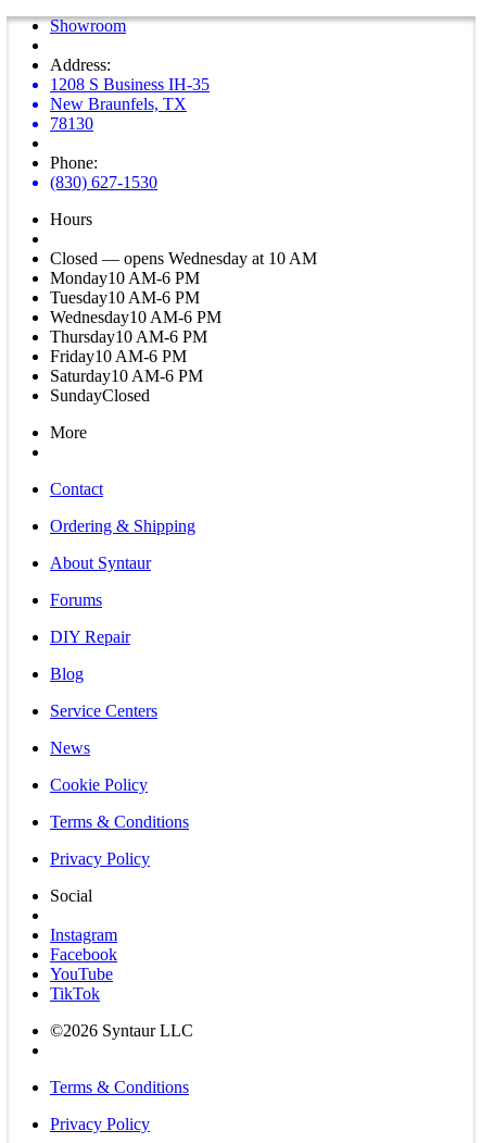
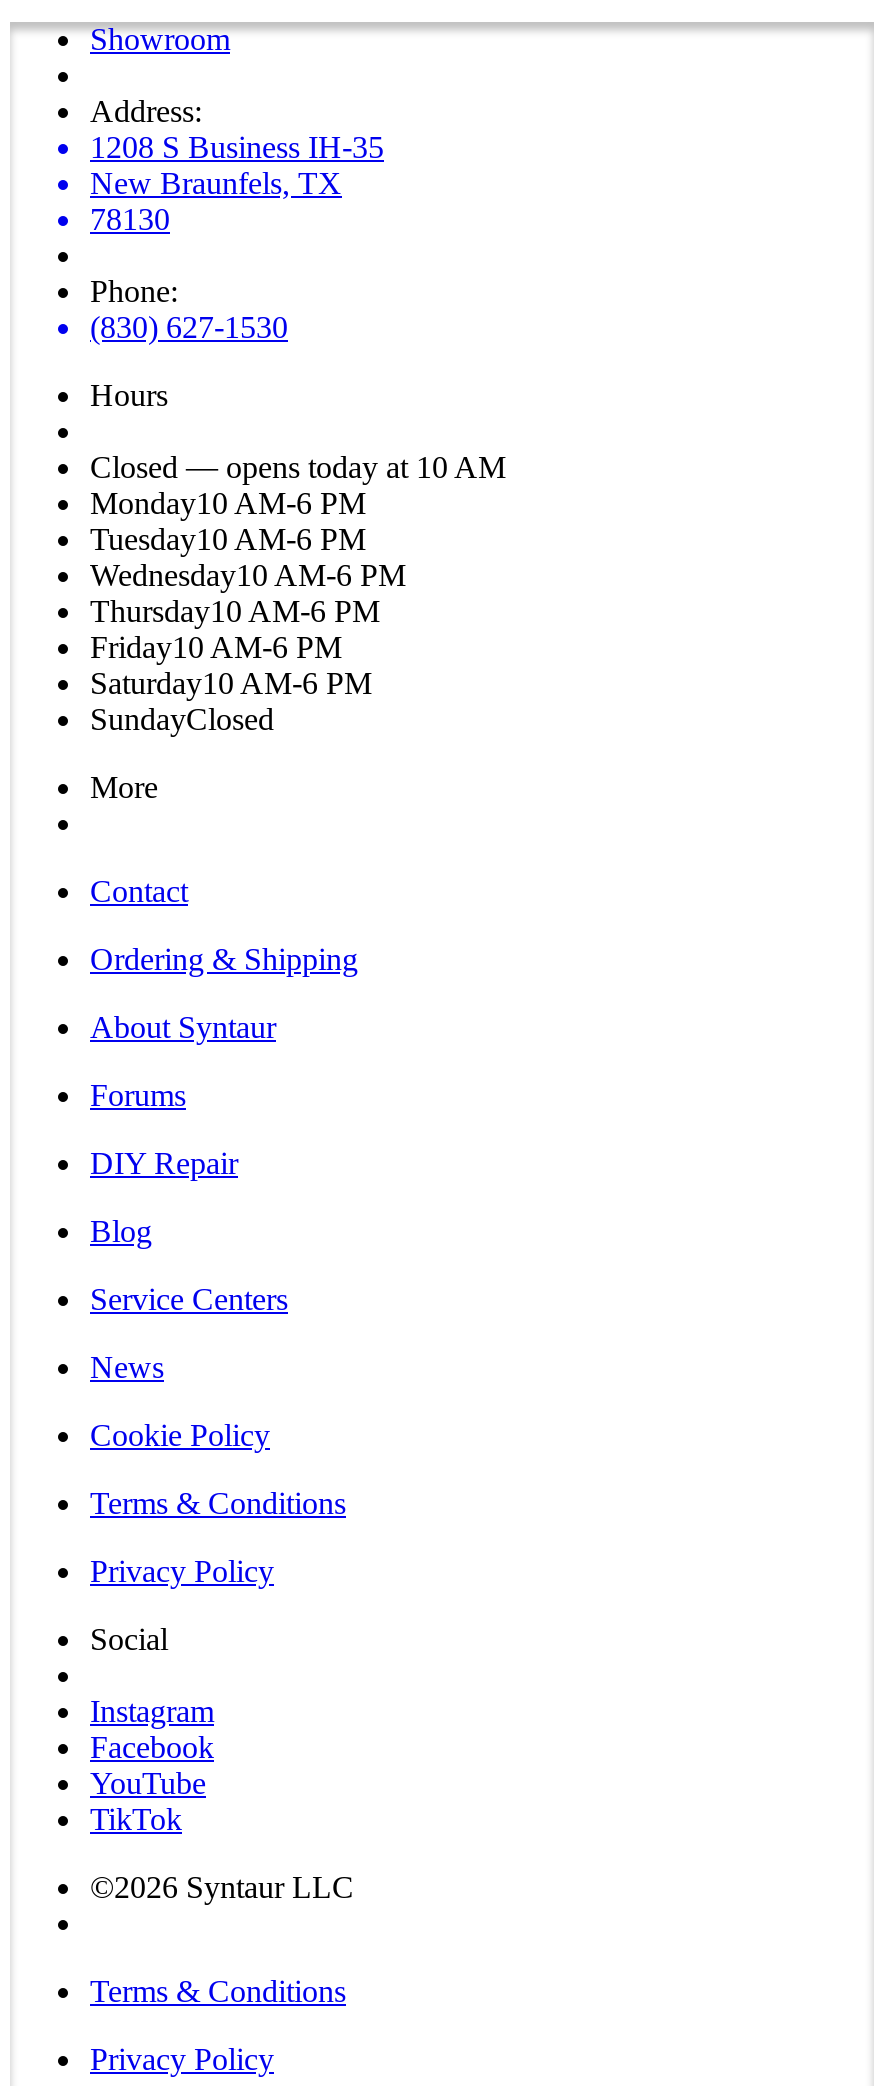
- Closed — opens Wednesday at 10 AM
+ Closed — opens today at 10 AM
